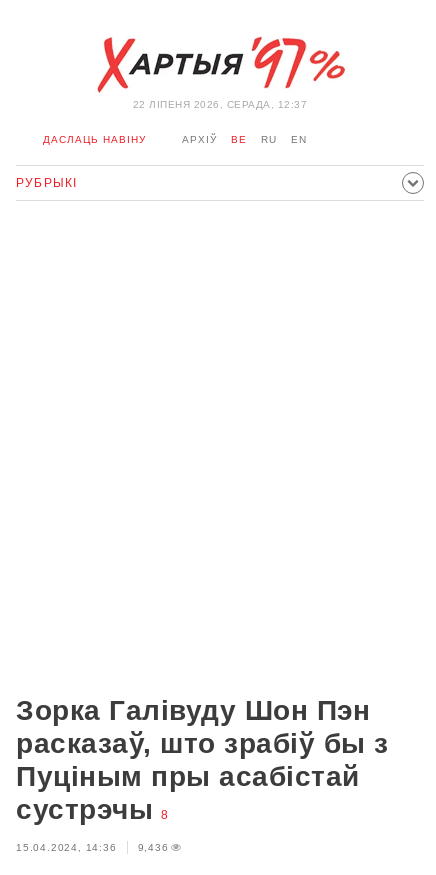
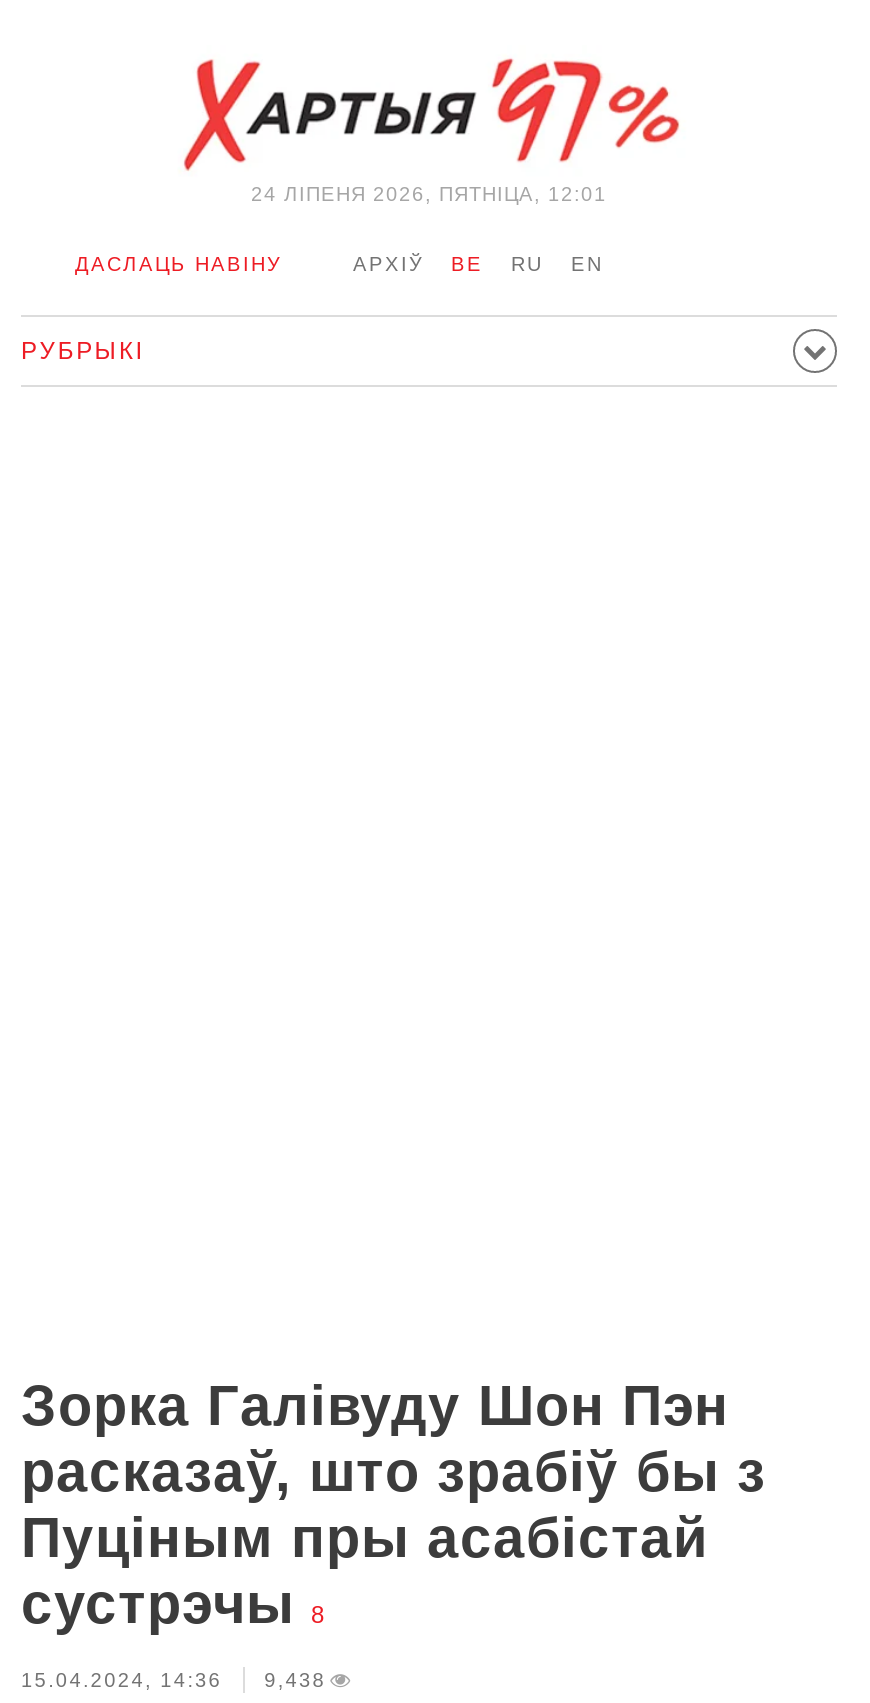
- 22 ЛIПЕНЯ 2026, СЕРАДА, 12:37
+ 24 ЛIПЕНЯ 2026, ПЯТНІЦА, 12:01

- 15.04.2024, 14:36 9,436
+ 15.04.2024, 14:36 9,438
